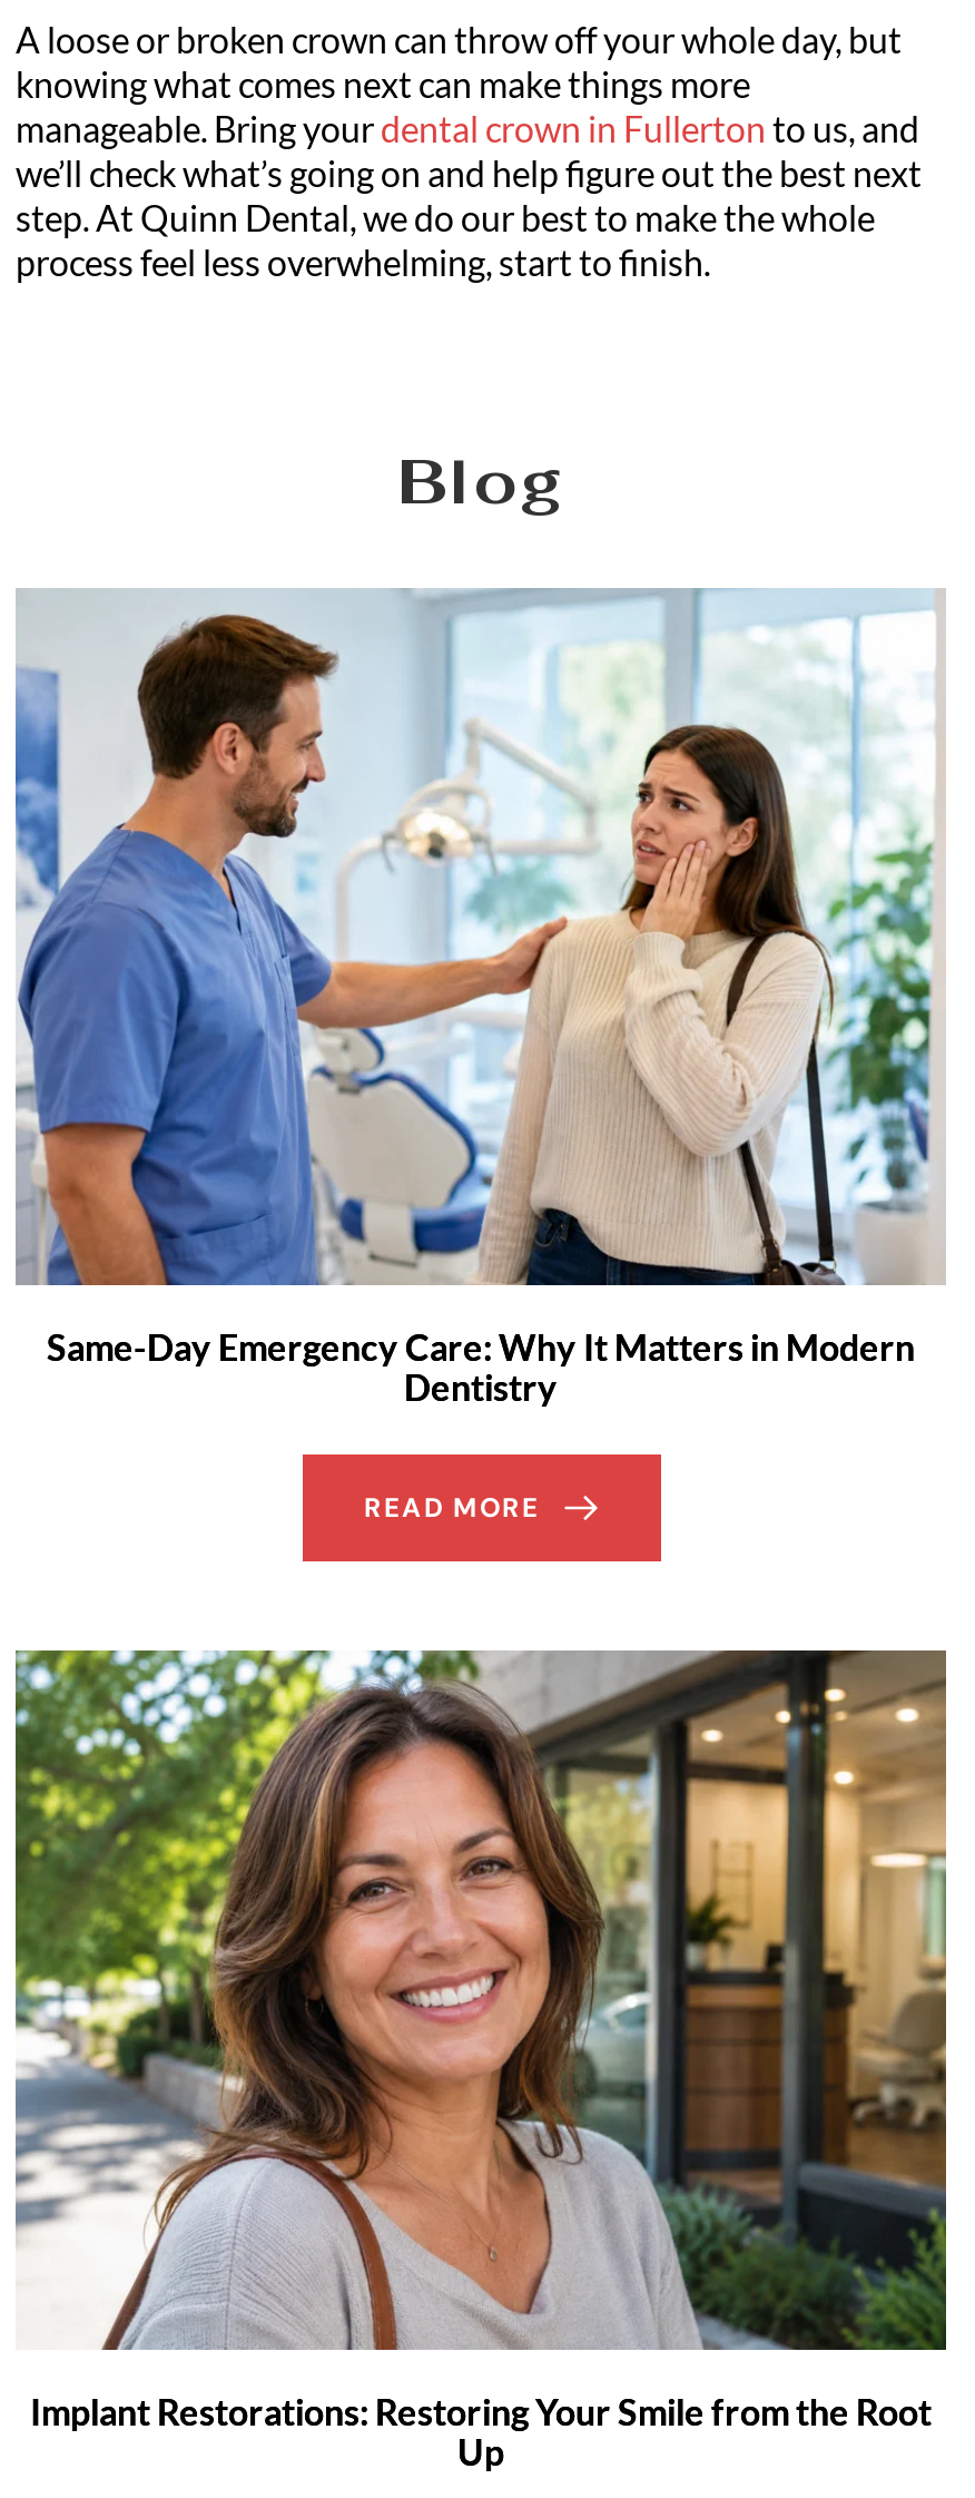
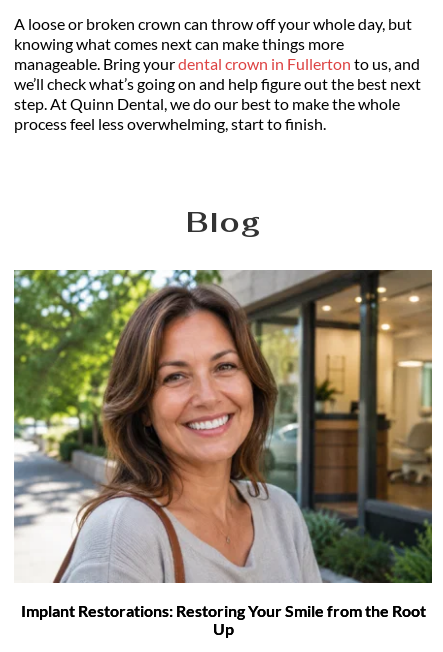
- [image]
- Same-Day Emergency Care: Why It Matters in Modern
- Dentistry
- READ MORE
